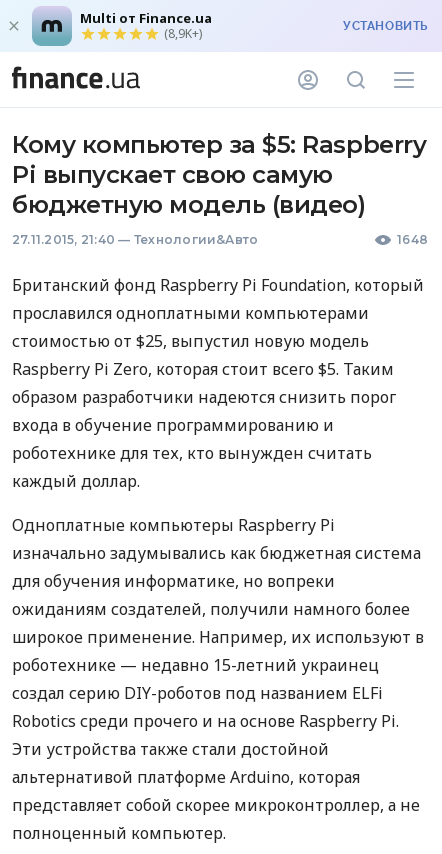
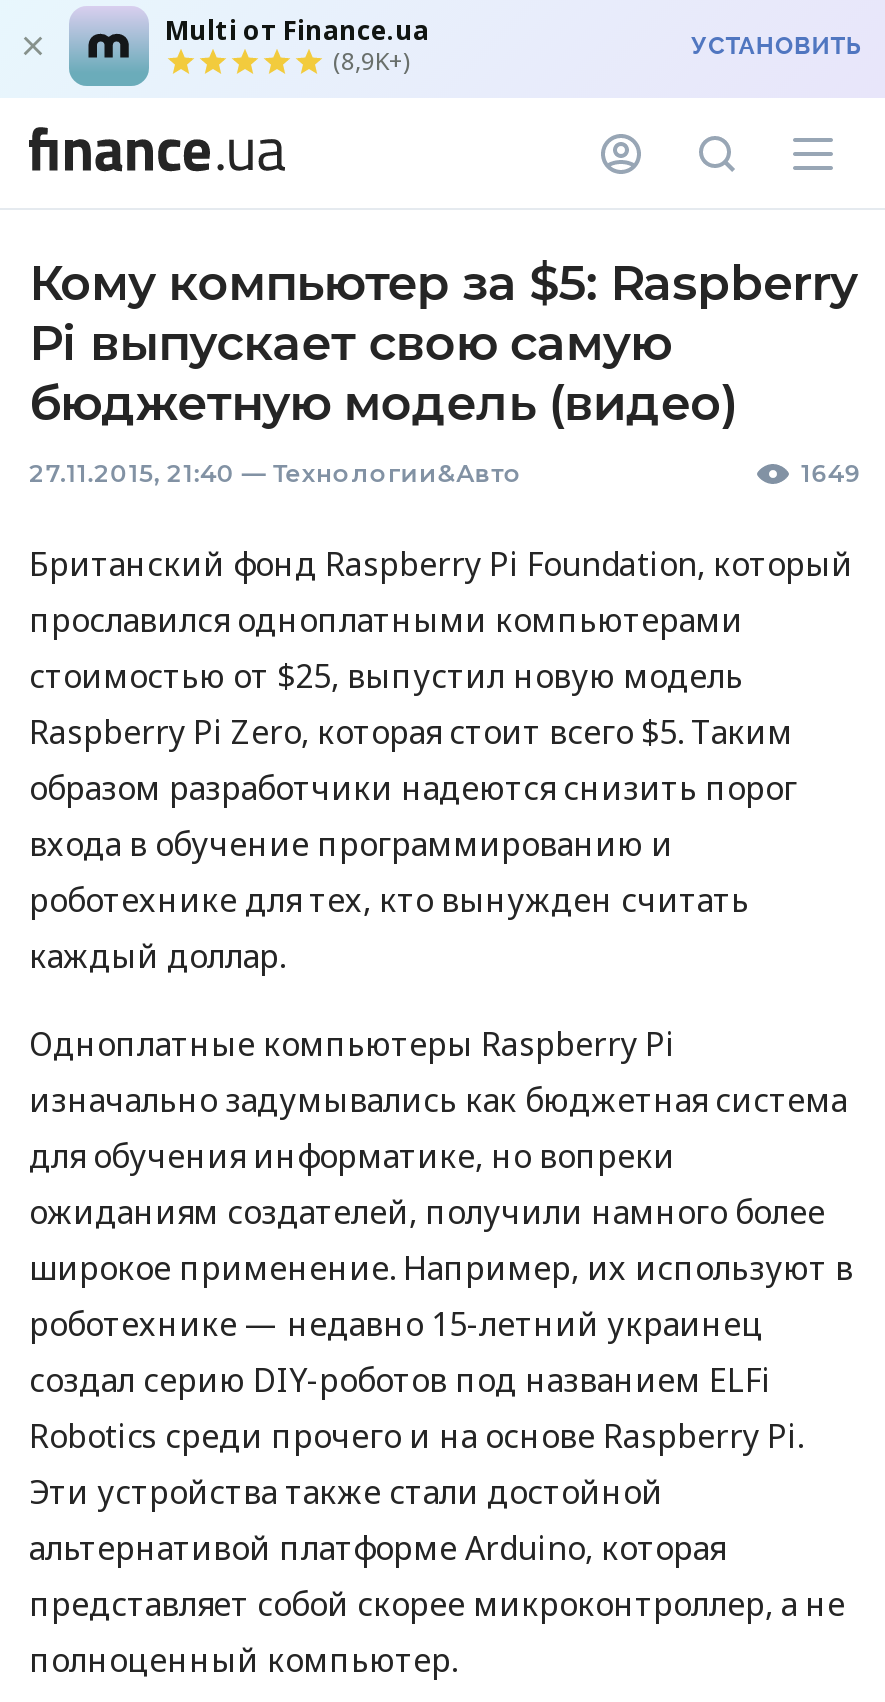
- 1648
+ 1649
